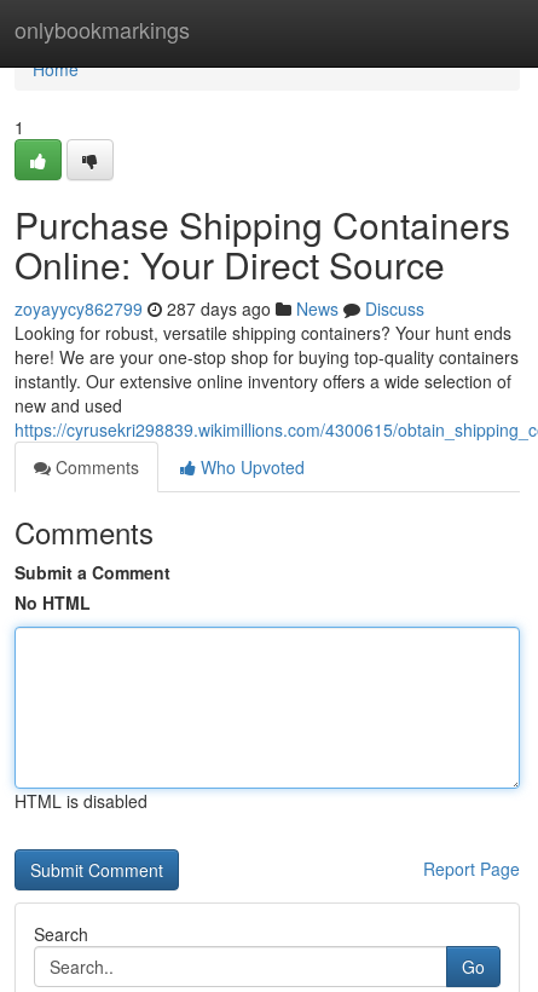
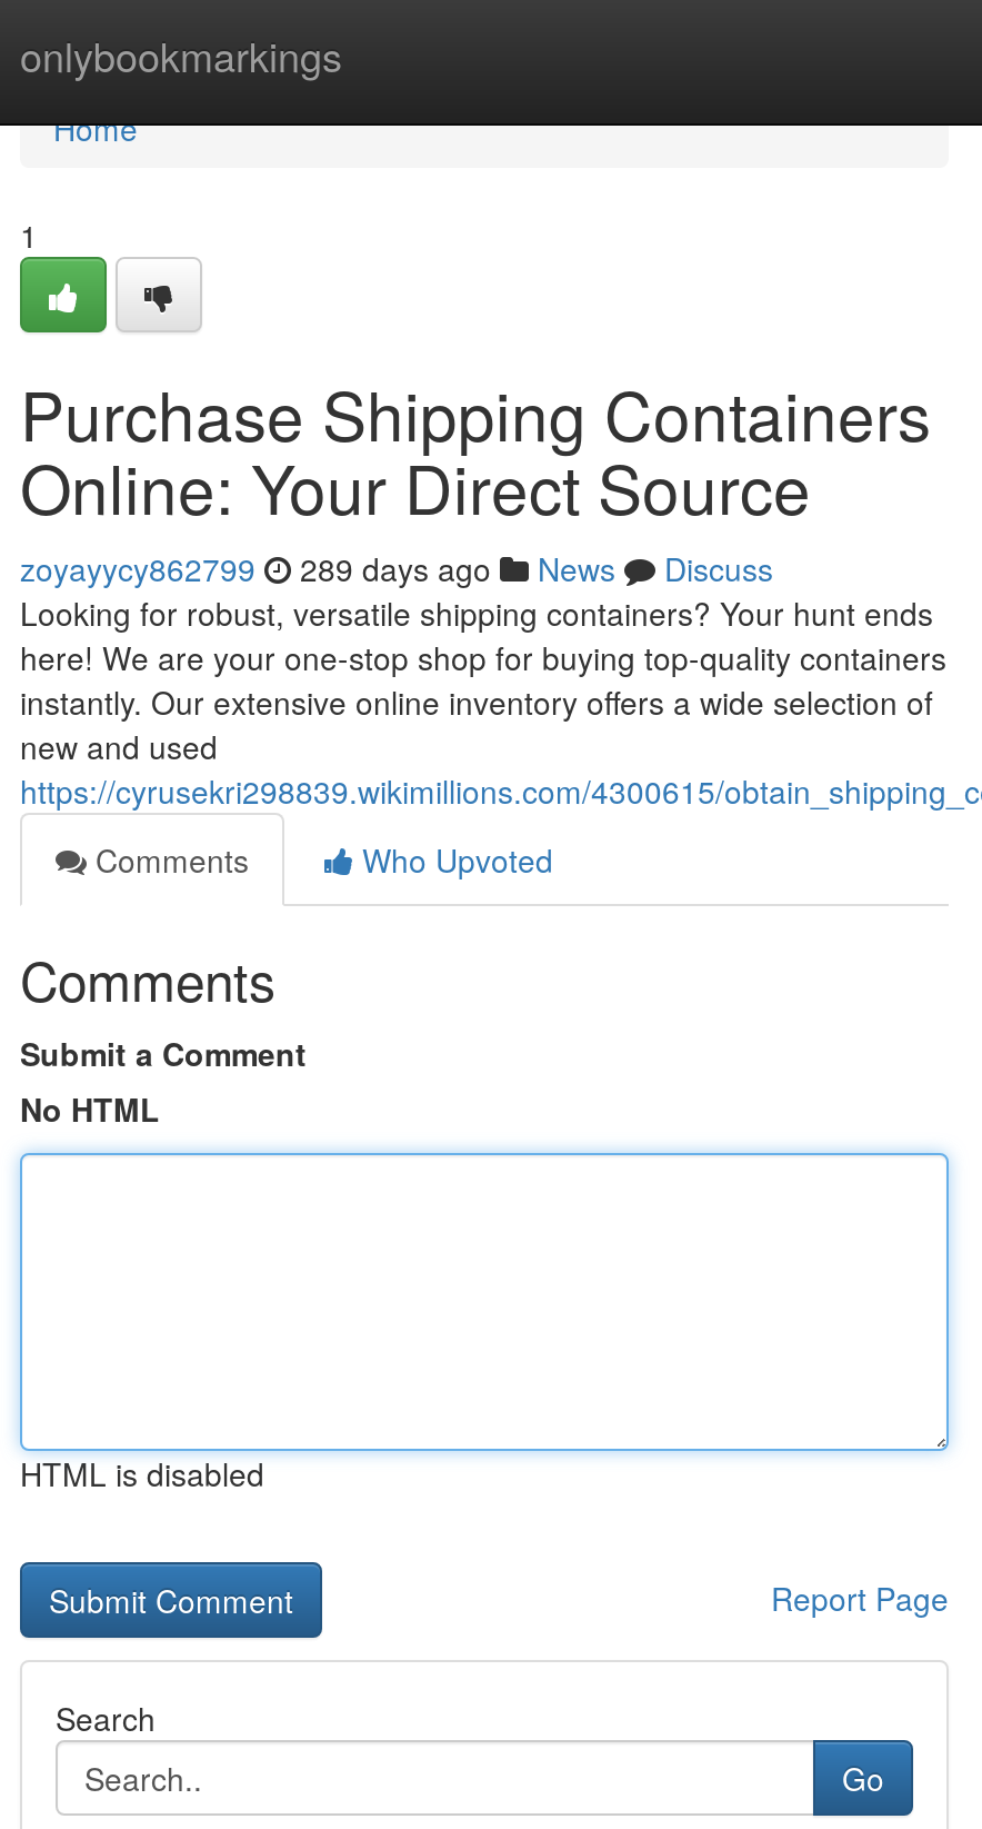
- zoyayycy862799 287 days ago News Discuss
+ zoyayycy862799 289 days ago News Discuss
